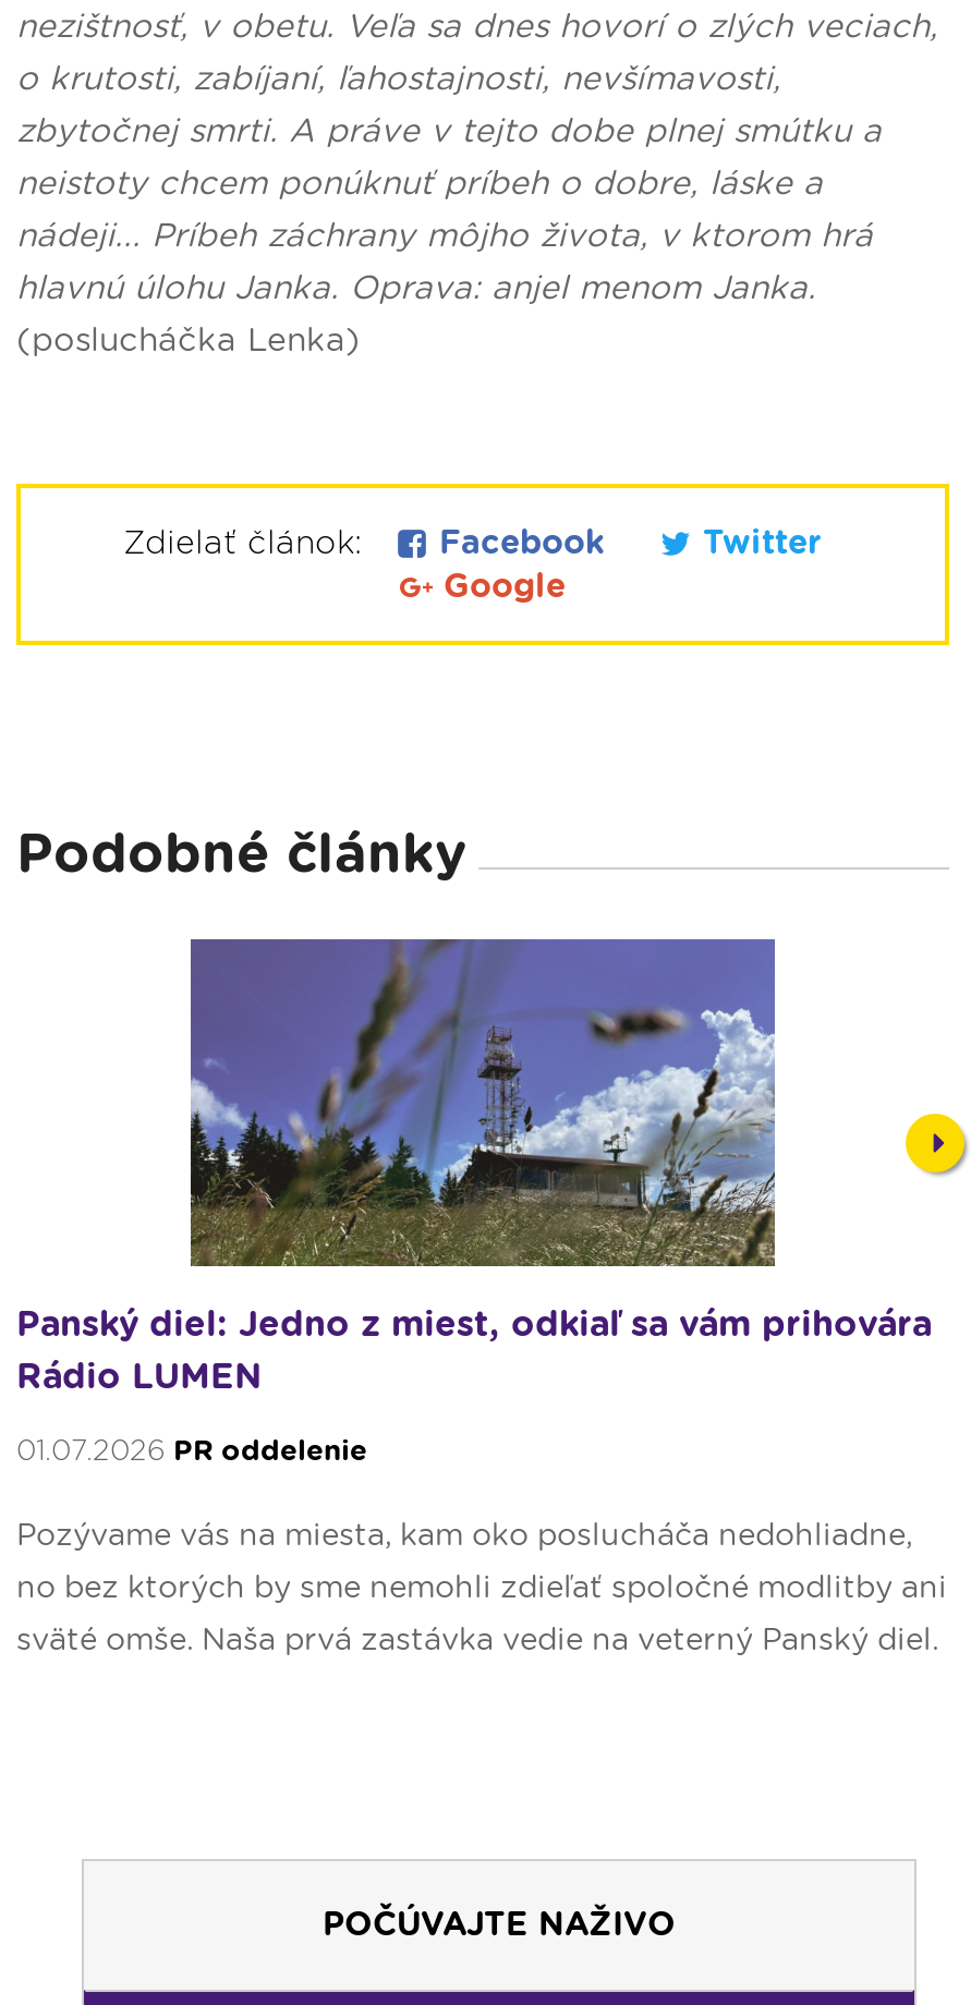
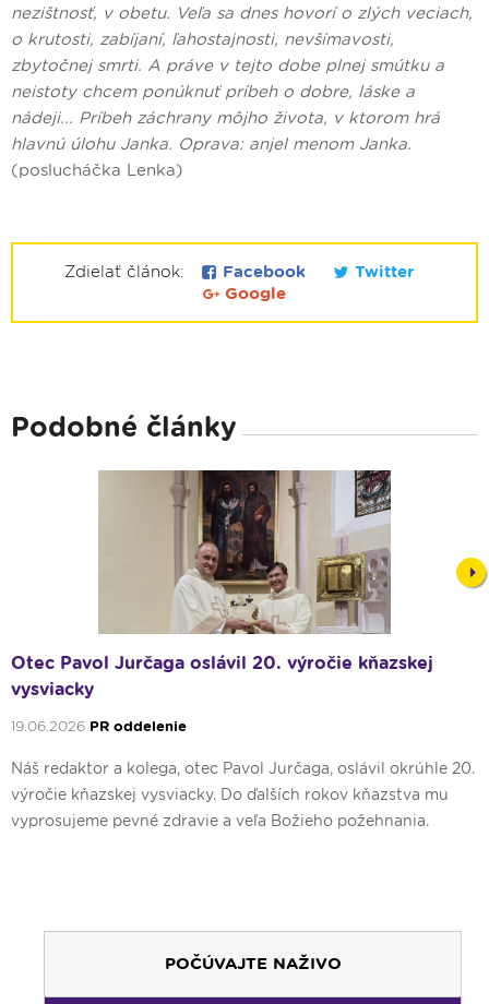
- [image]
- Panský diel: Jedno z miest, odkiaľ sa vám prihovára
- Rádio LUMEN
+ [image]
+ Otec Pavol Jurčaga oslávil 20. výročie kňazskej
+ vysviacky

- 01.07.2026 PR oddelenie
+ 19.06.2026 PR oddelenie

- Pozývame vás na miesta, kam oko poslucháča nedohliadne,
+ Náš redaktor a kolega, otec Pavol Jurčaga, oslávil okrúhle 20.

- no bez ktorých by sme nemohli zdieľať spoločné modlitby ani
+ výročie kňazskej vysviacky. Do ďalších rokov kňazstva mu

- sväté omše. Naša prvá zastávka vedie na veterný Panský diel.
+ vyprosujeme pevné zdravie a veľa Božieho požehnania.
